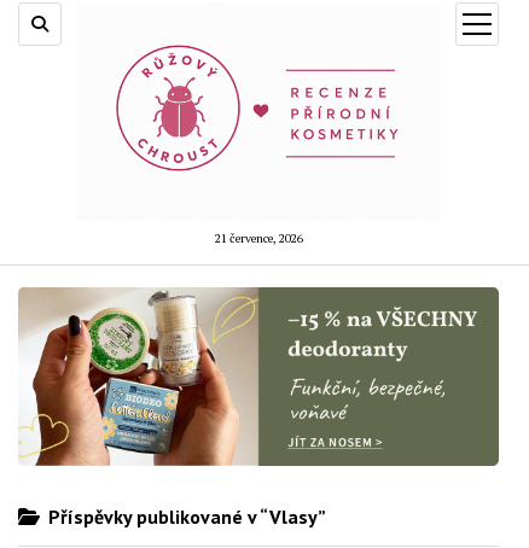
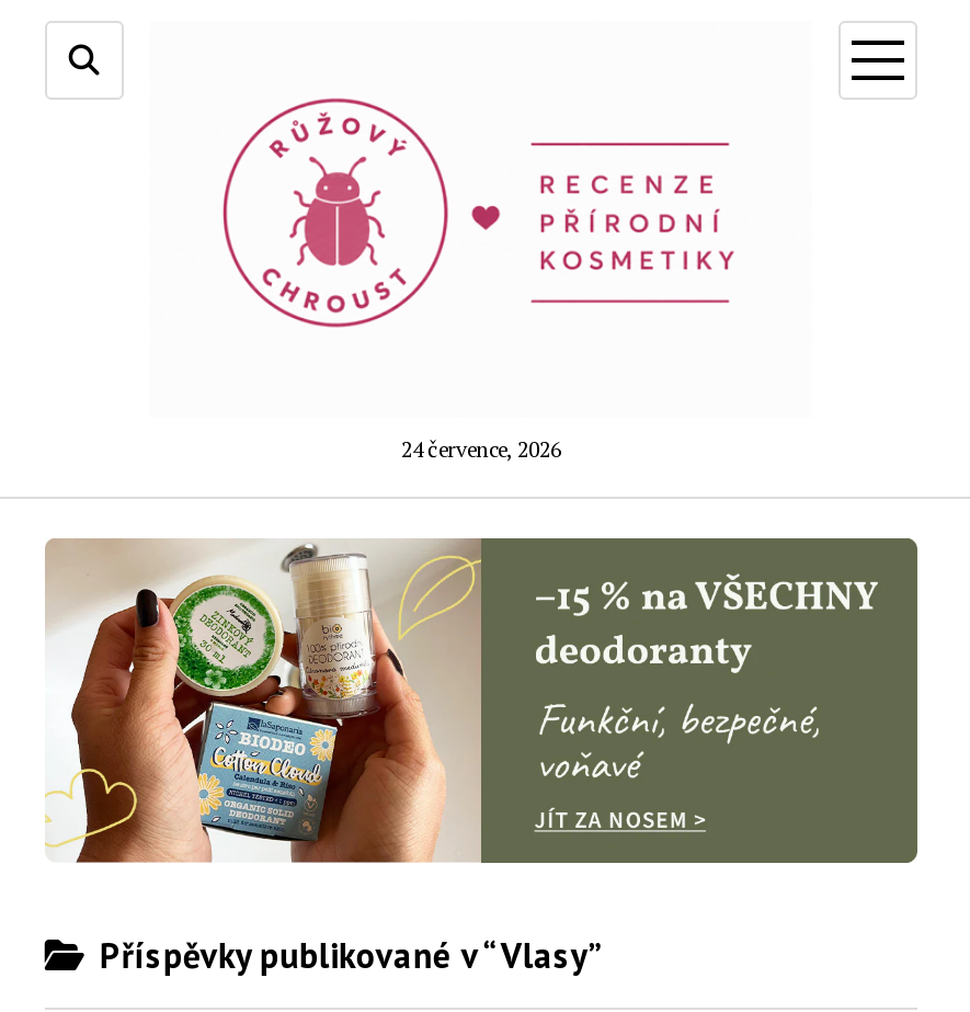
- 21 července, 2026
+ 24 července, 2026
